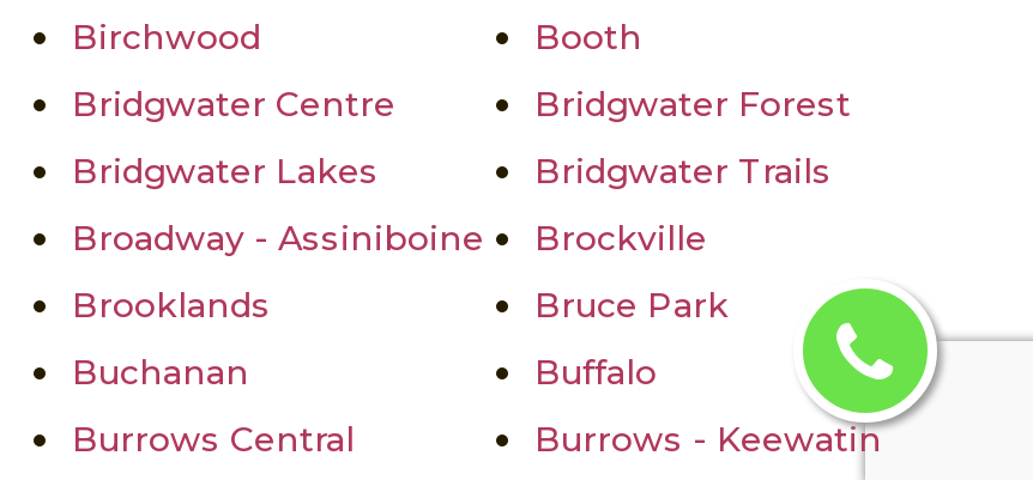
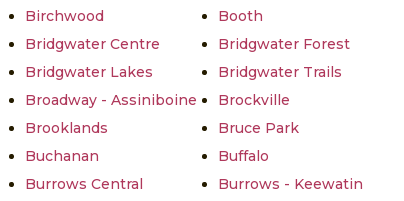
- [image]
